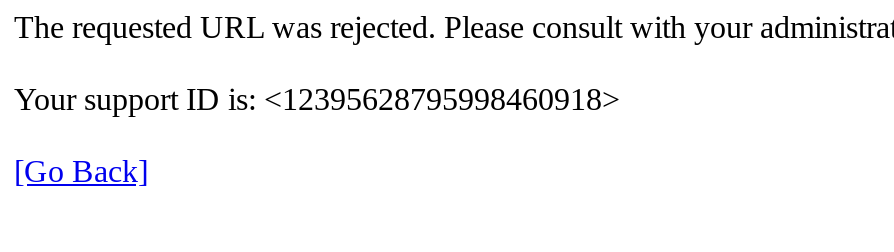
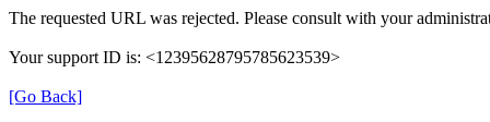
- Your support ID is: <12395628795998460918>
+ Your support ID is: <12395628795785623539>
